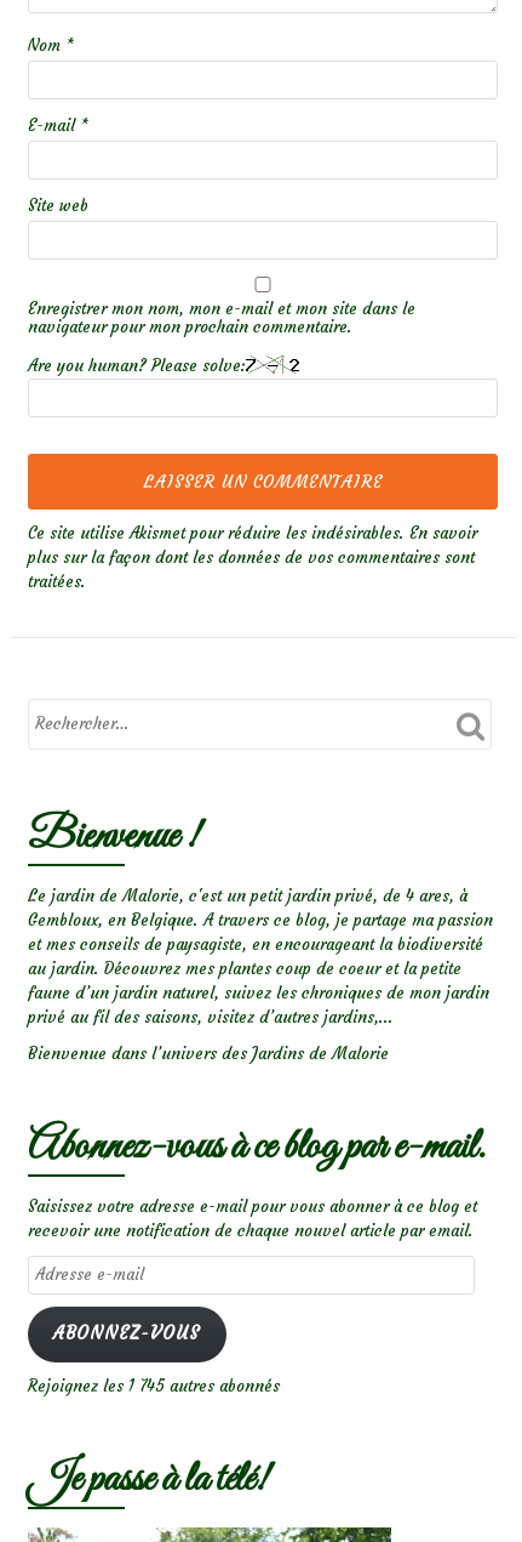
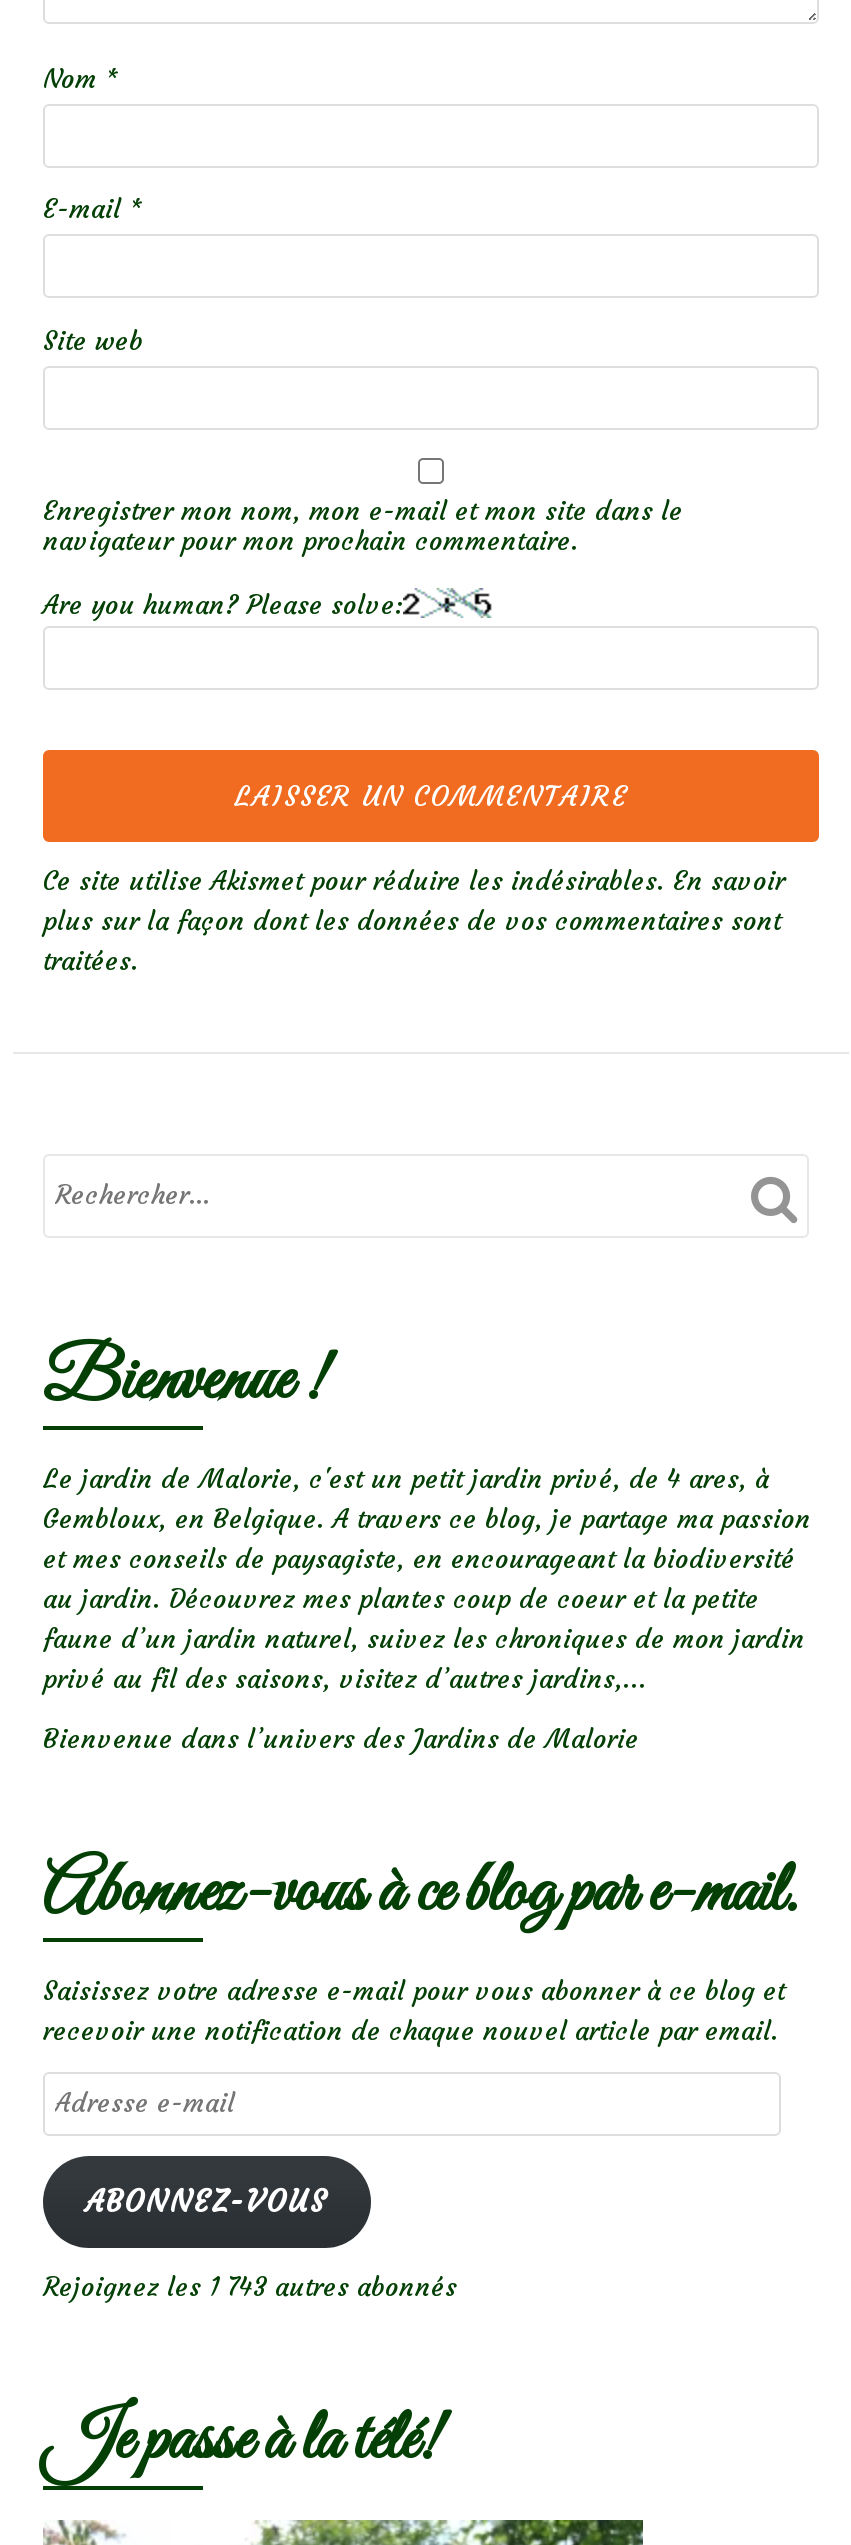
- Rejoignez les 1 745 autres abonnés
+ Rejoignez les 1 743 autres abonnés
